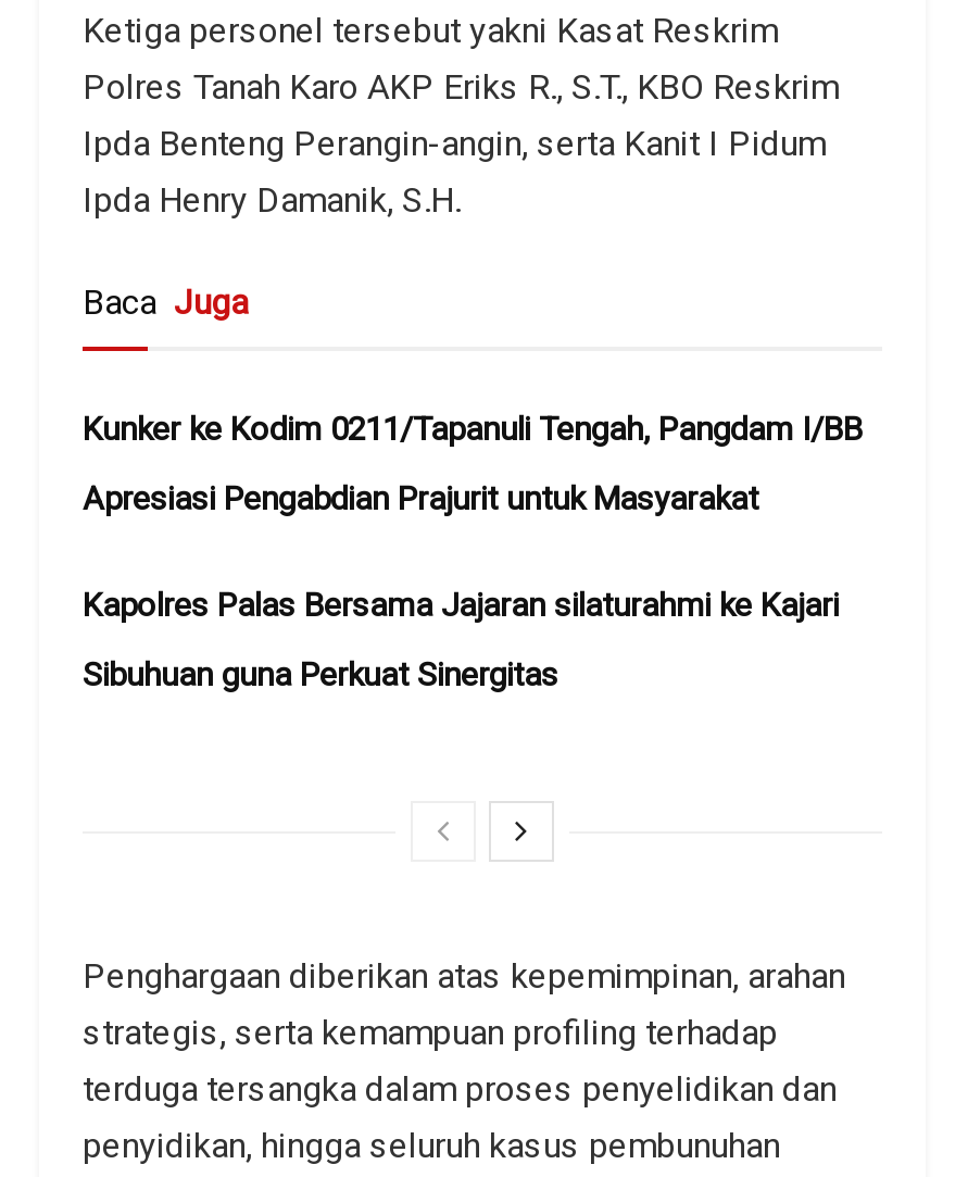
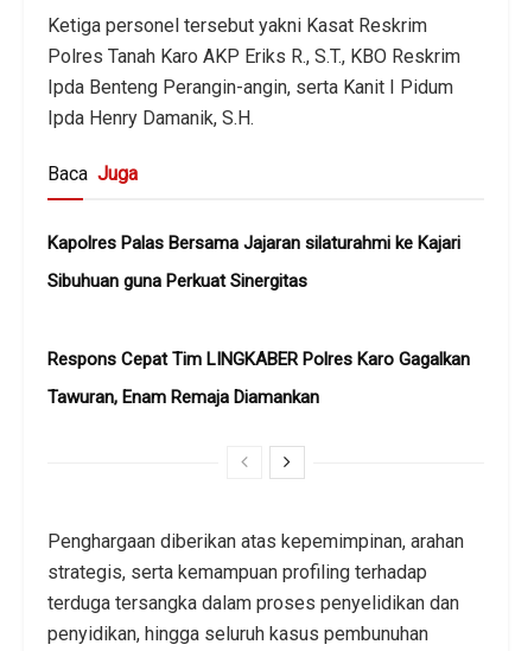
- Kunker ke Kodim 0211/Tapanuli Tengah, Pangdam I/BB
- Apresiasi Pengabdian Prajurit untuk Masyarakat

moved up: Kapolres Palas Bersama Jajaran silaturahmi ke Kajari | Sibuhuan guna Perkuat Sinergitas

+ Respons Cepat Tim LINGKABER Polres Karo Gagalkan
+ Tawuran, Enam Remaja Diamankan
